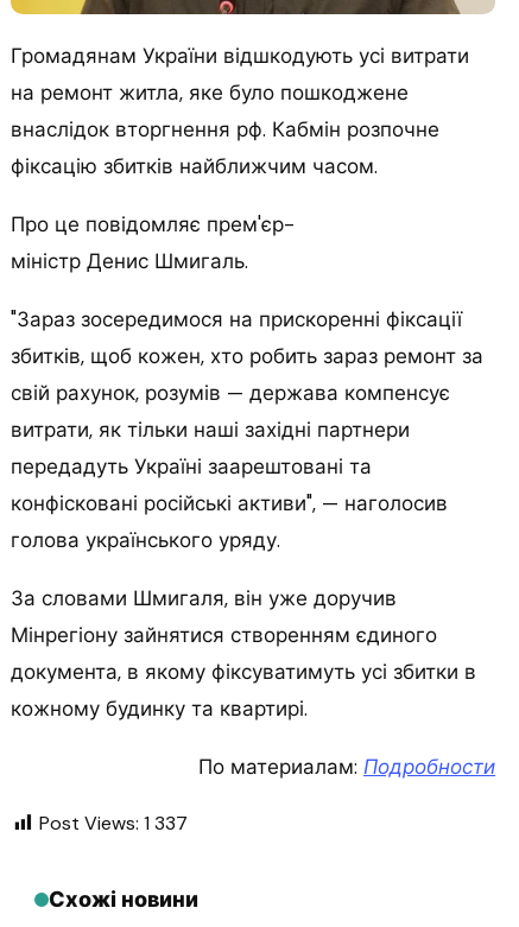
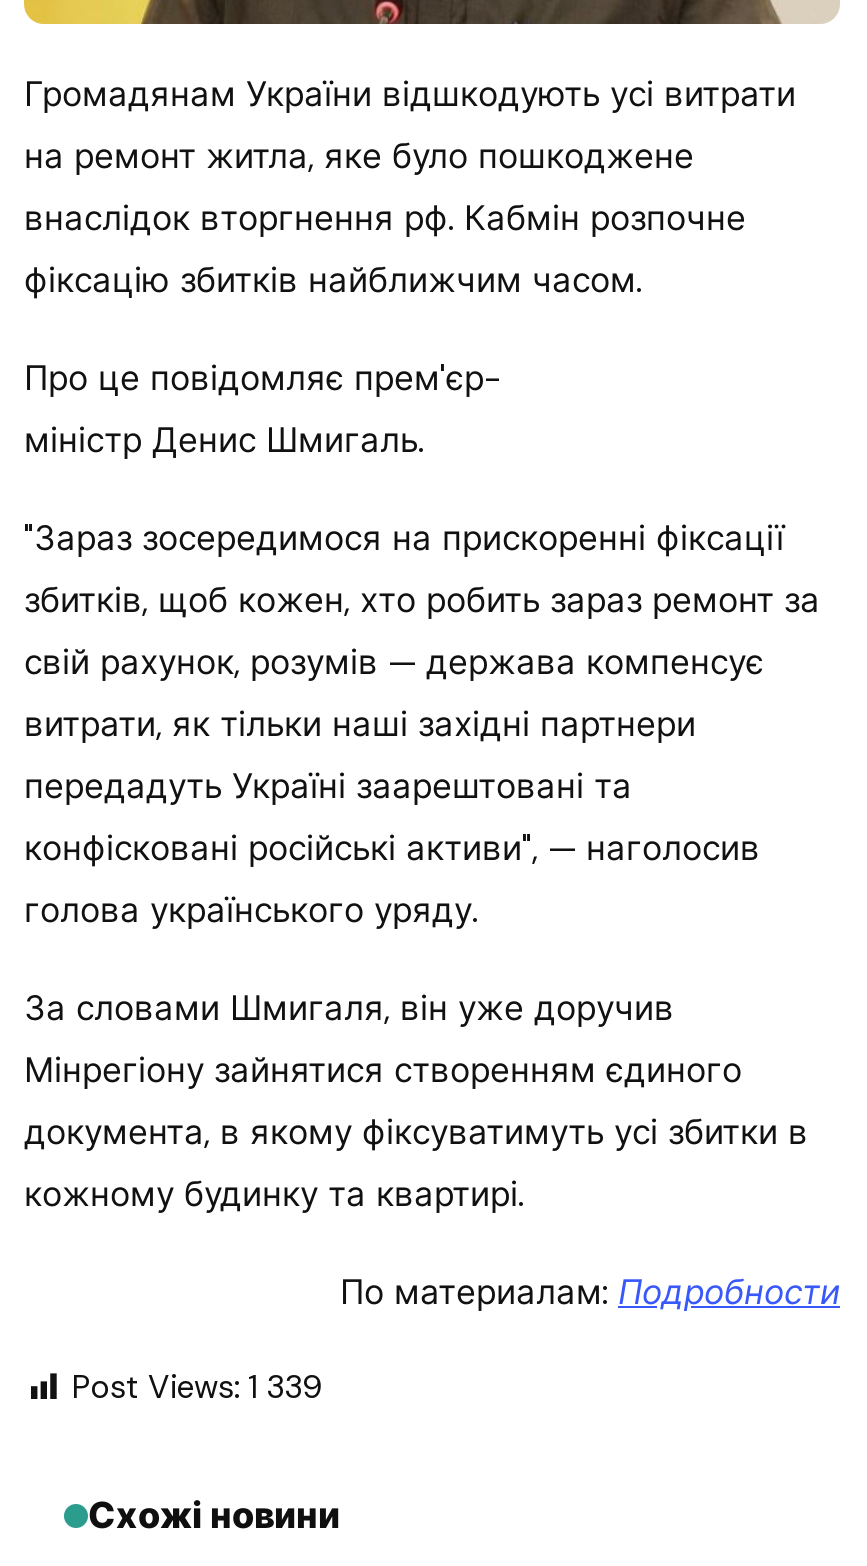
- Post Views: 1 337
+ Post Views: 1 339
